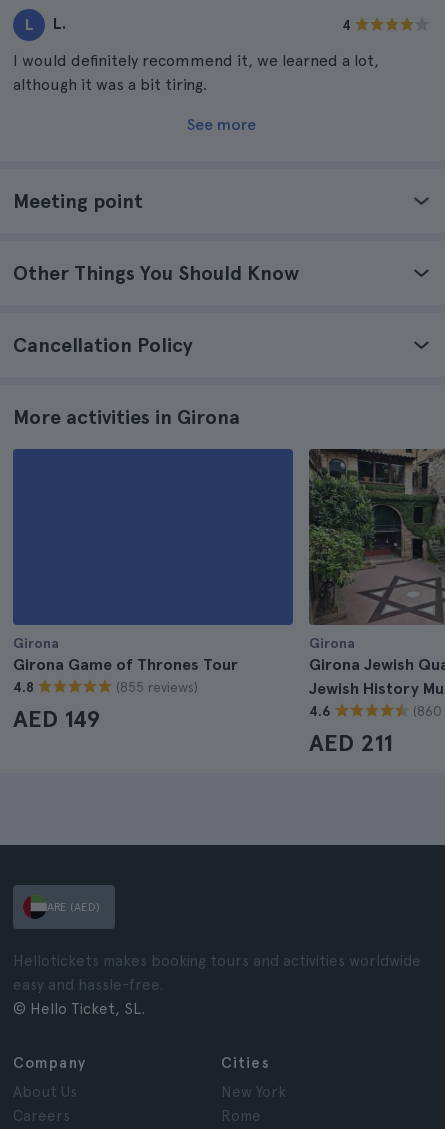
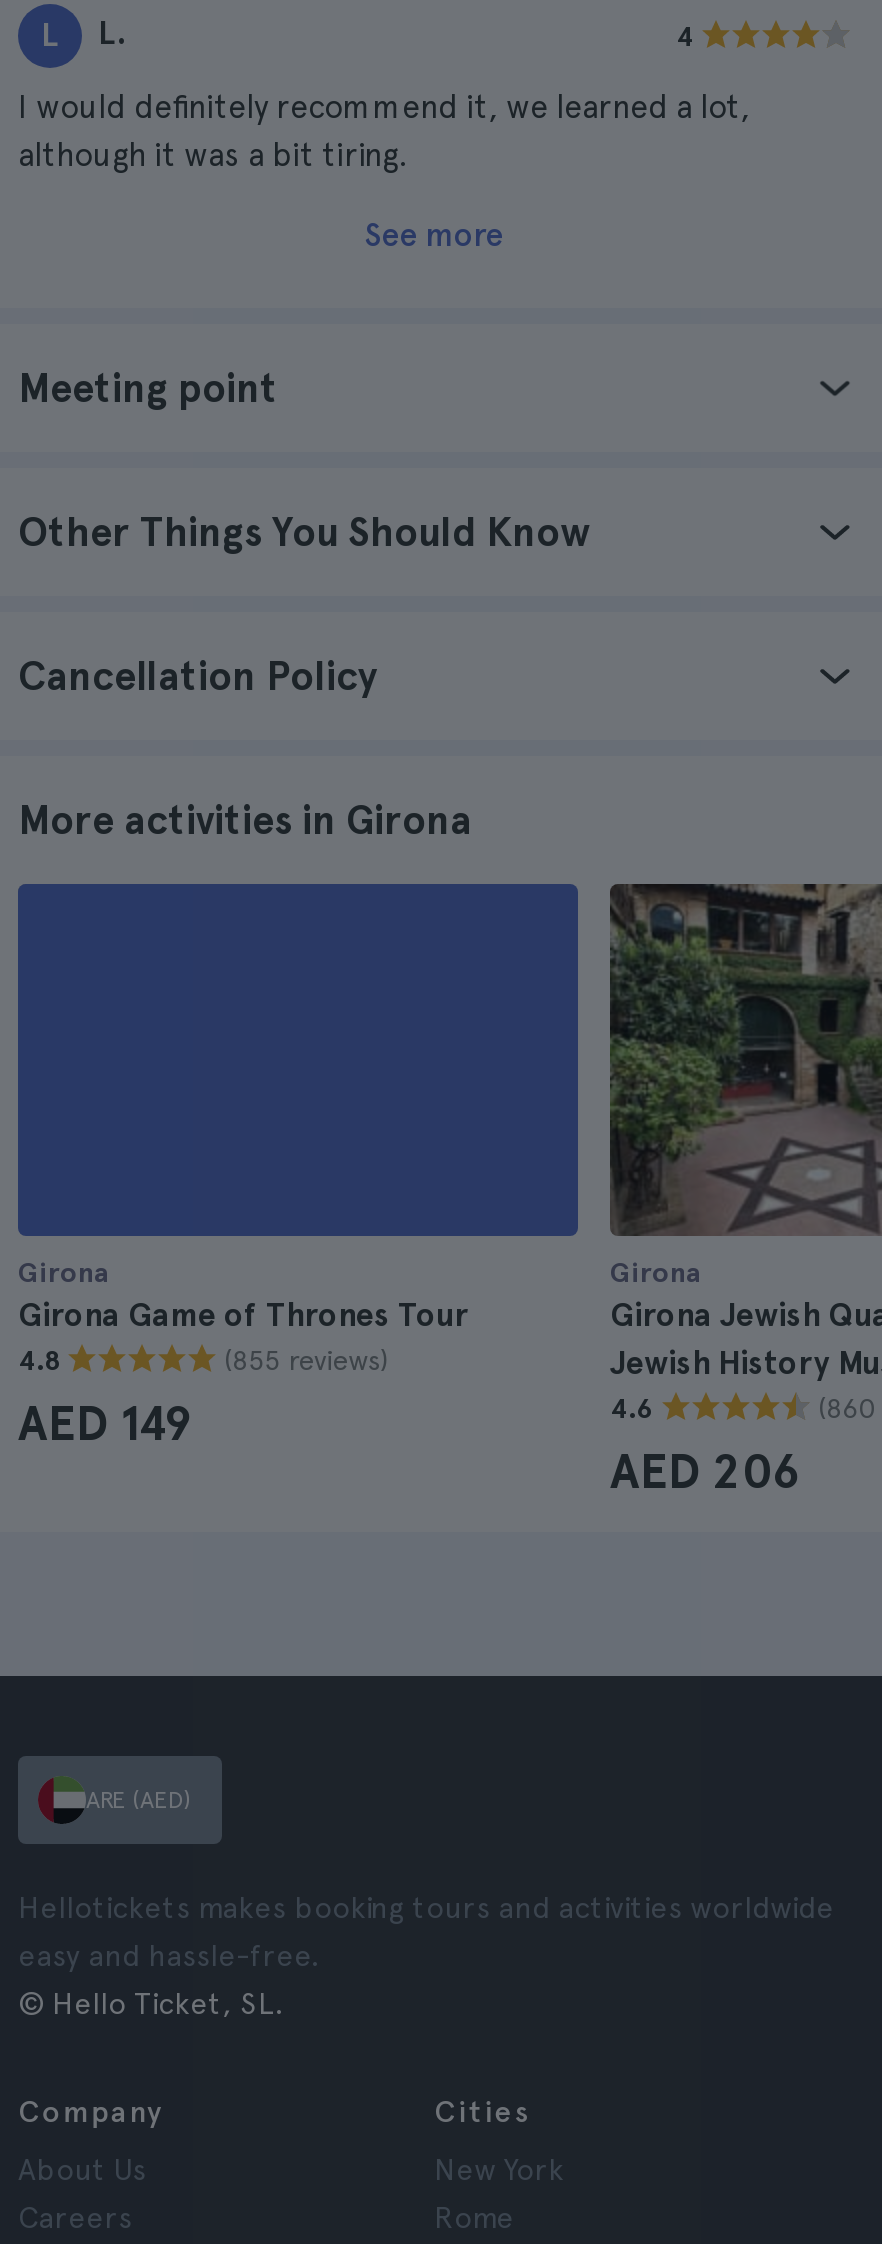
- AED 211
+ AED 206
